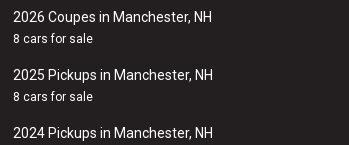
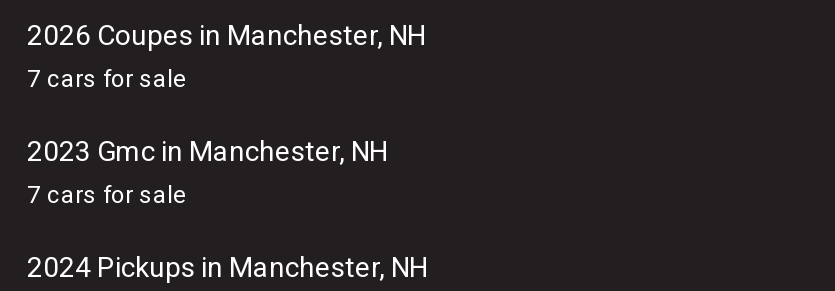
- 8 cars for sale
+ 7 cars for sale

- 2025 Pickups in Manchester, NH
+ 2023 Gmc in Manchester, NH

- 8 cars for sale
+ 7 cars for sale
